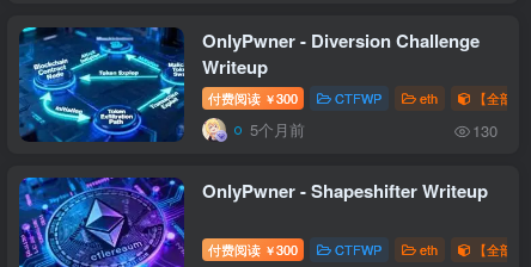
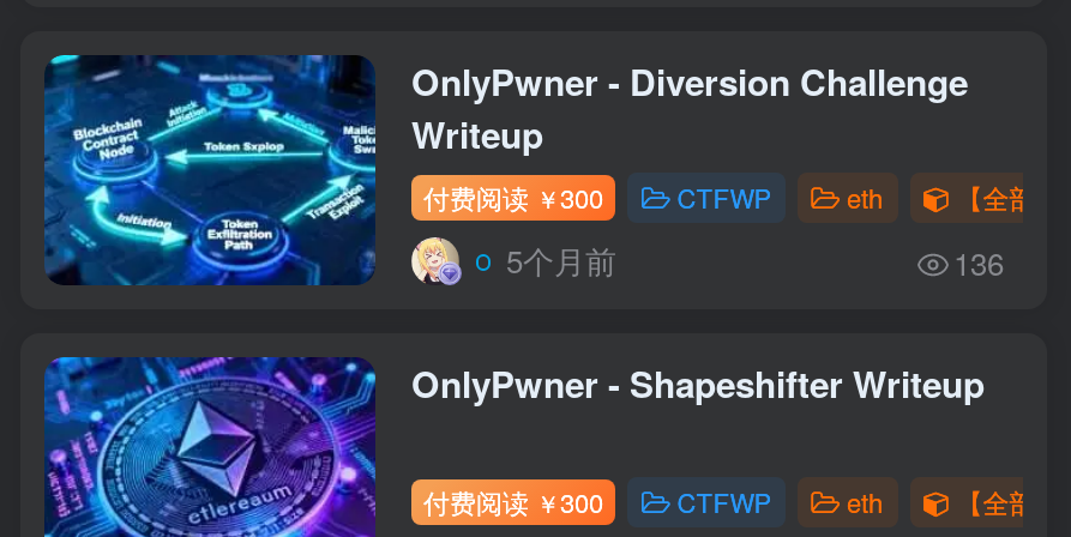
- 130
+ 136
